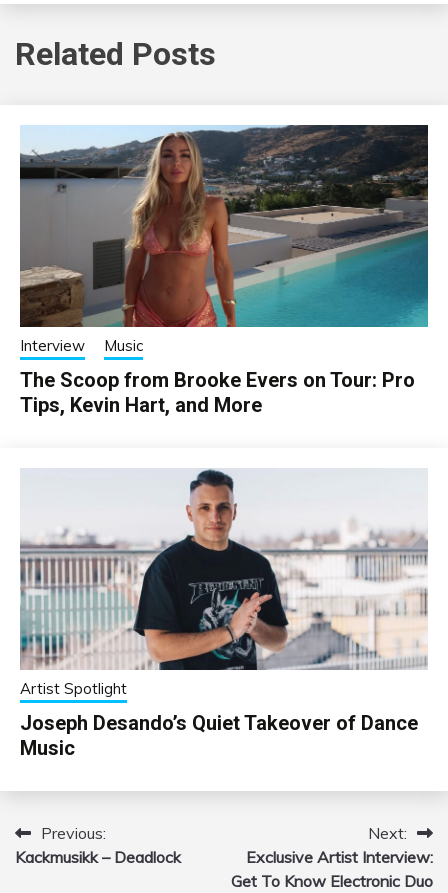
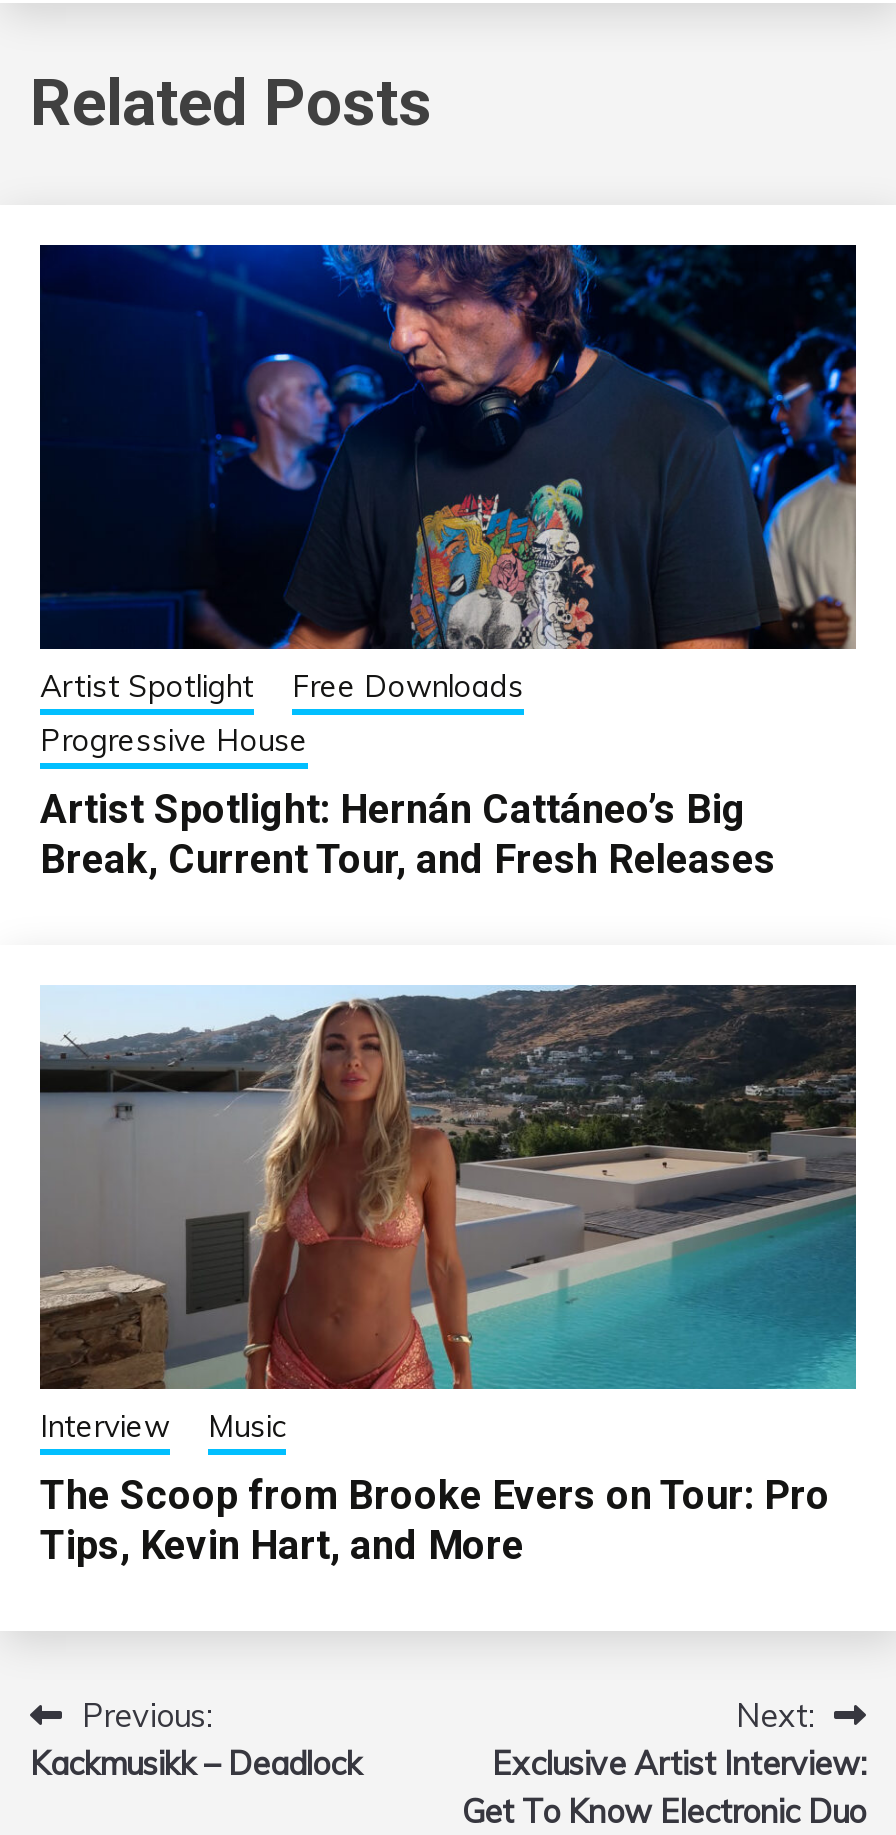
+ [image]
+ Free Downloads
+ Progressive House
+ Artist Spotlight: Hernán Cattáneo’s Big
+ Break, Current Tour, and Fresh Releases

moved down: [image] | Interview | Music | The Scoop from Brooke Evers on Tour: Pro | Tips, Kevin Hart, and More

- [image]
- Joseph Desando’s Quiet Takeover of Dance
- Music

moved up: Artist Spotlight
